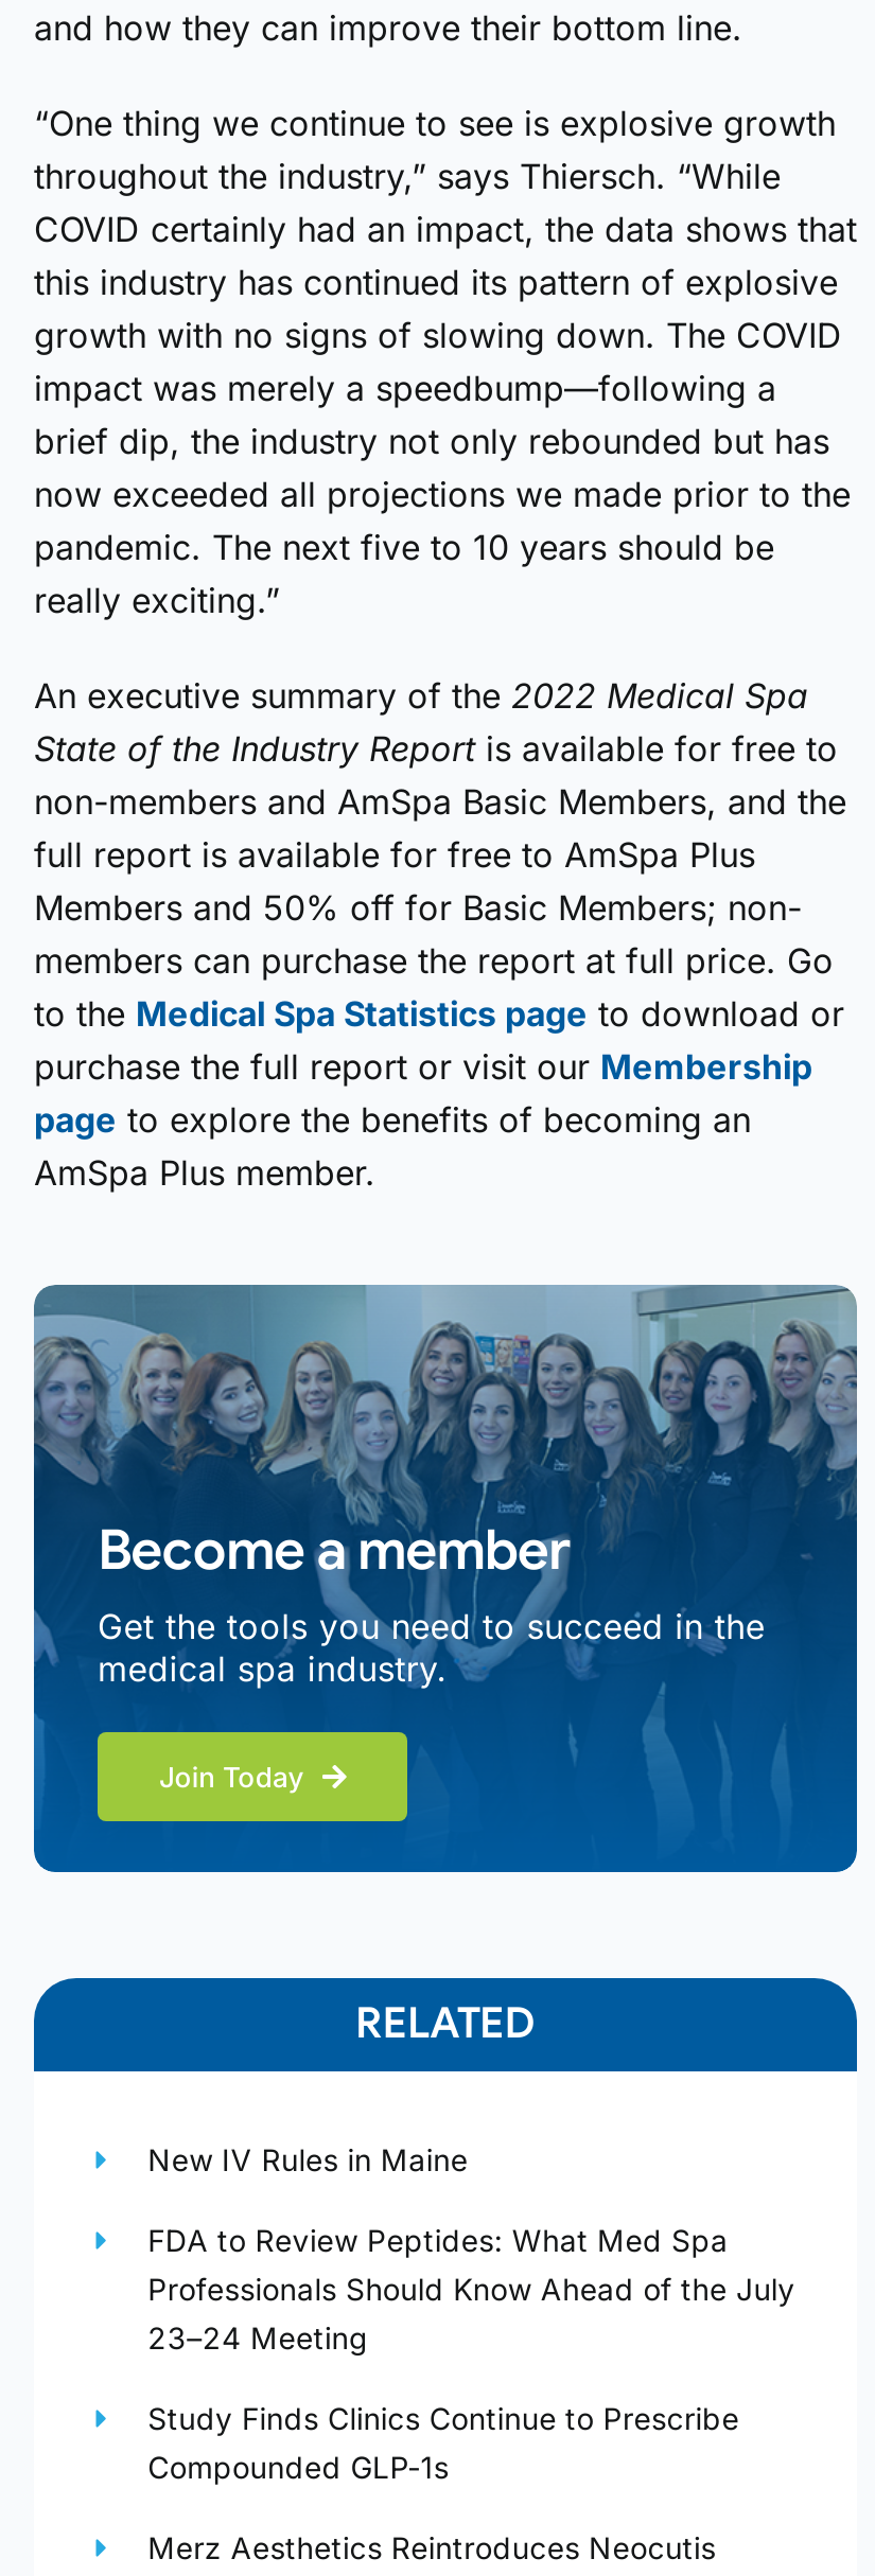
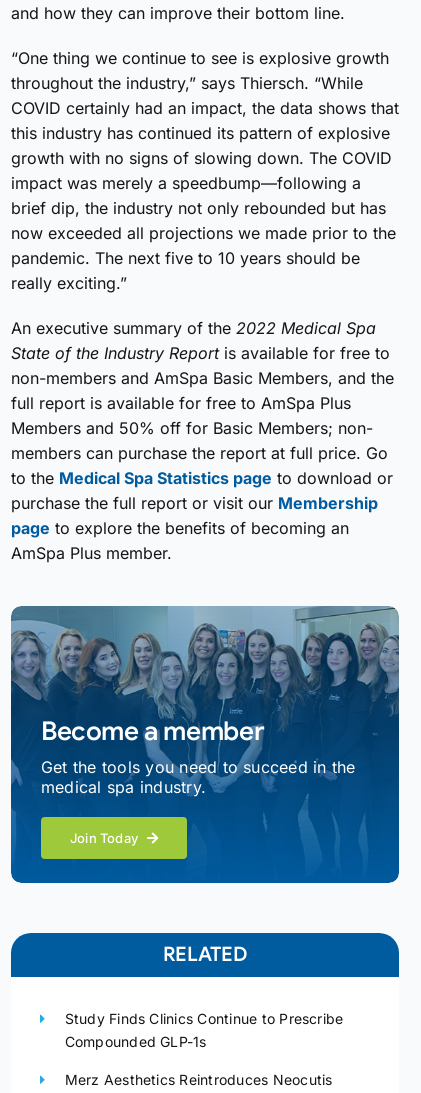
- New IV Rules in Maine
- FDA to Review Peptides: What Med Spa
- Professionals Should Know Ahead of the July
- 23–24 Meeting
